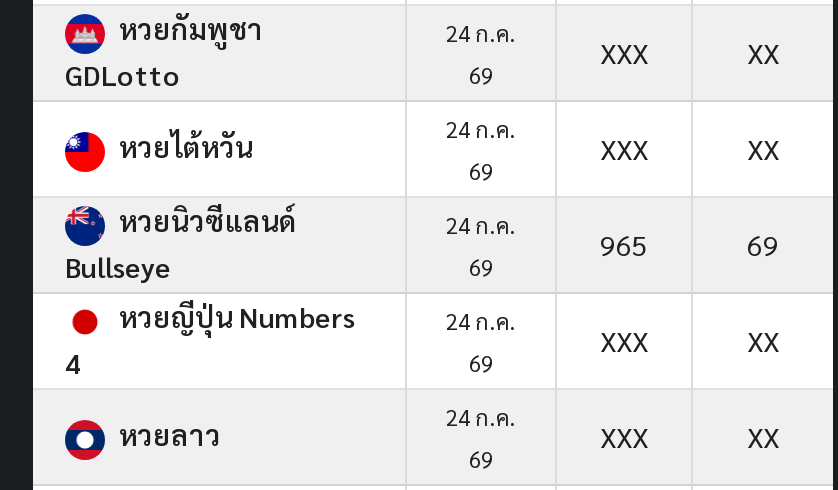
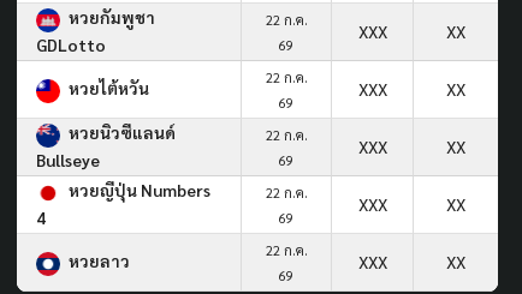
- 24 ก.ค.
+ 22 ก.ค.

- 24 ก.ค.
+ 22 ก.ค.

- 24 ก.ค.
+ 22 ก.ค.

- 965
- 69
+ XXX
+ XX

- 24 ก.ค.
+ 22 ก.ค.

- 24 ก.ค.
+ 22 ก.ค.
